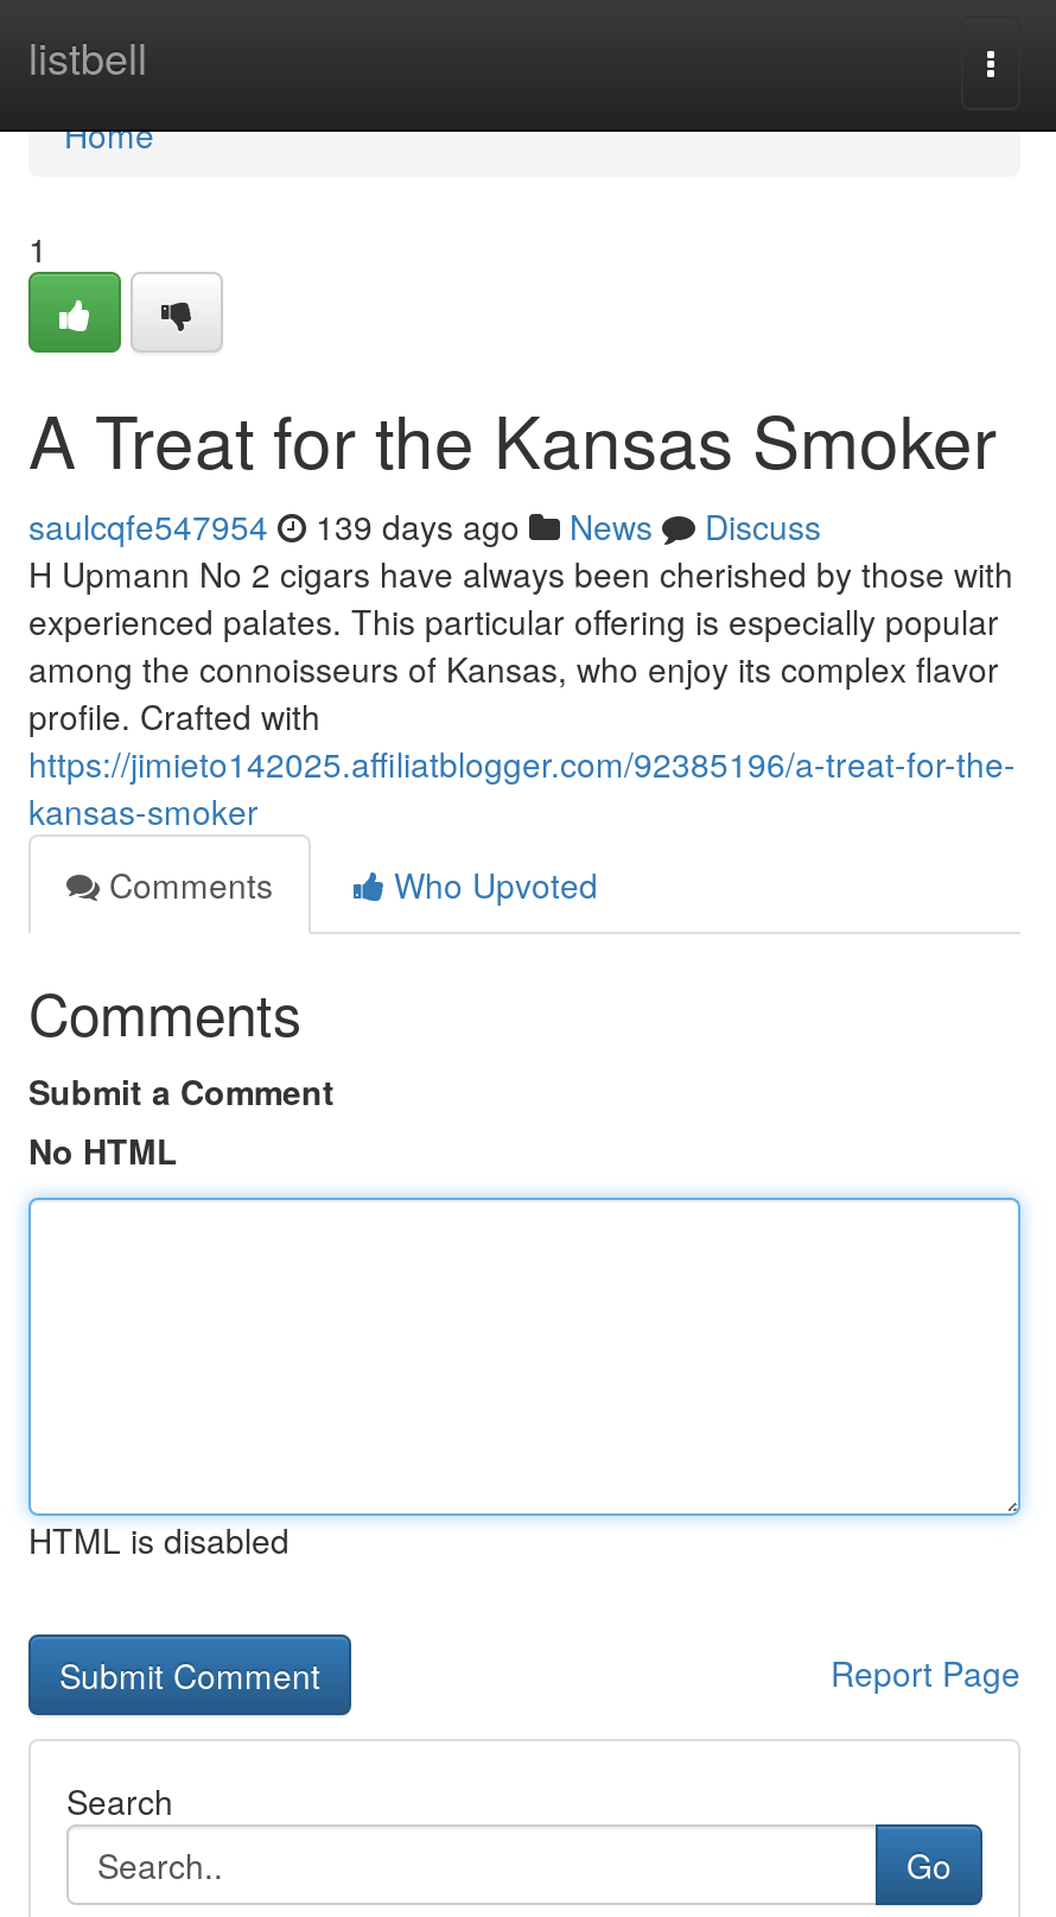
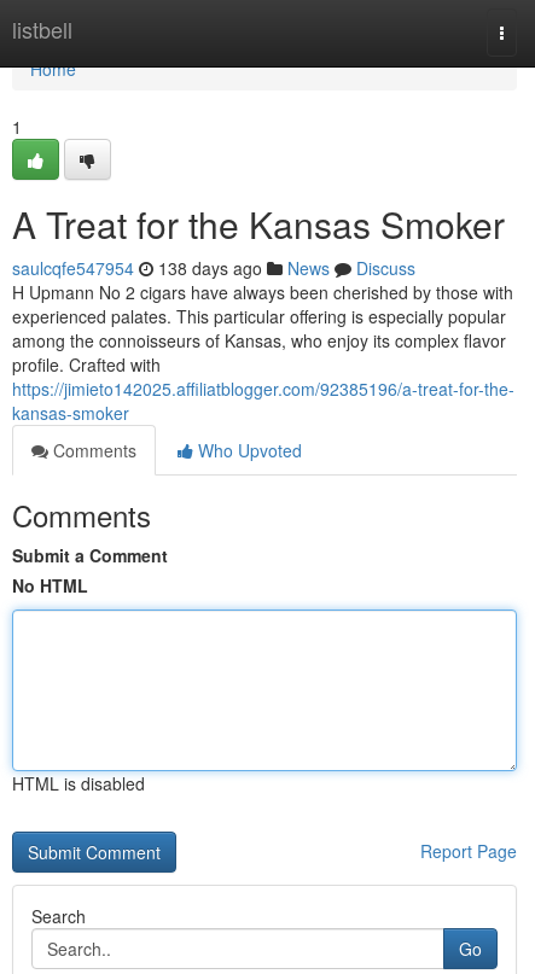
- saulcqfe547954 139 days ago News Discuss
+ saulcqfe547954 138 days ago News Discuss
